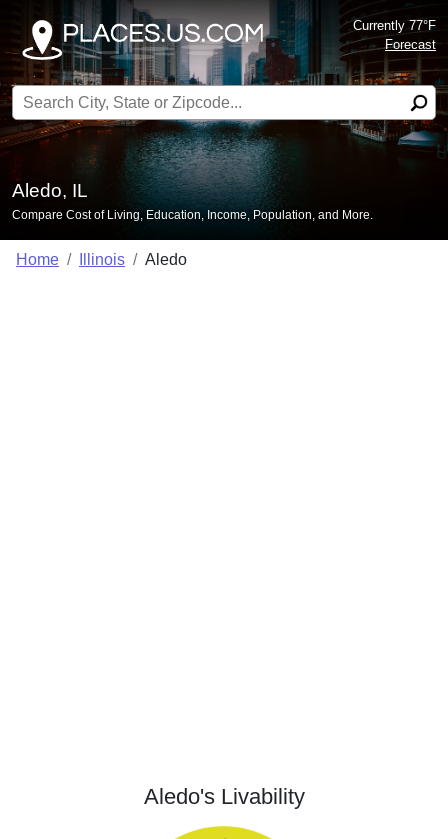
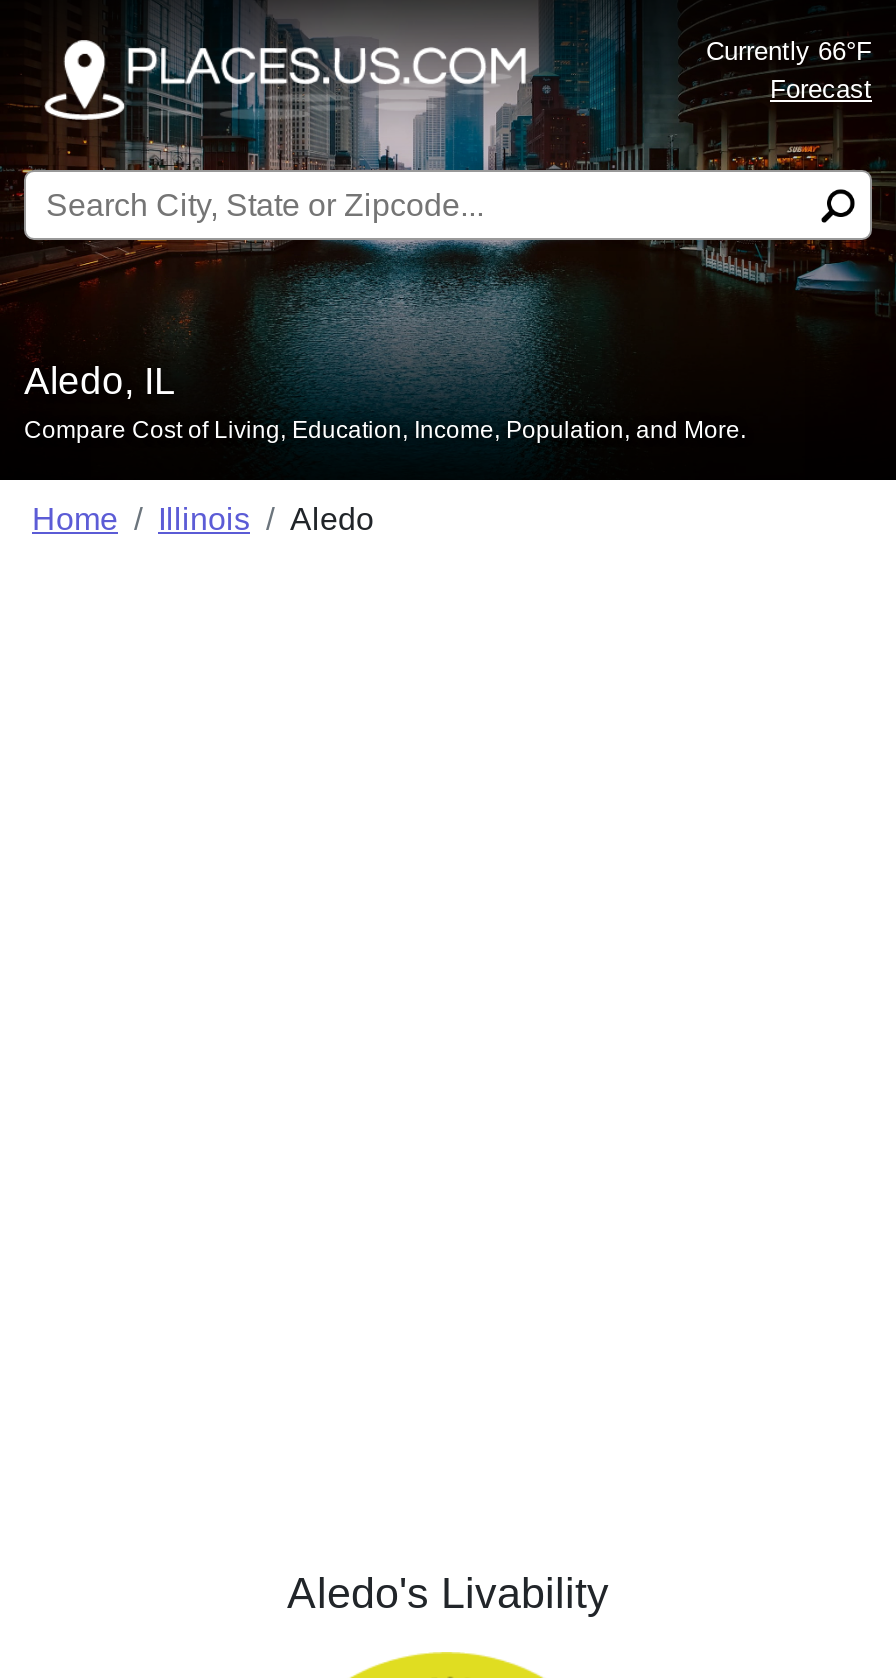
- Currently 77°F
+ Currently 66°F
